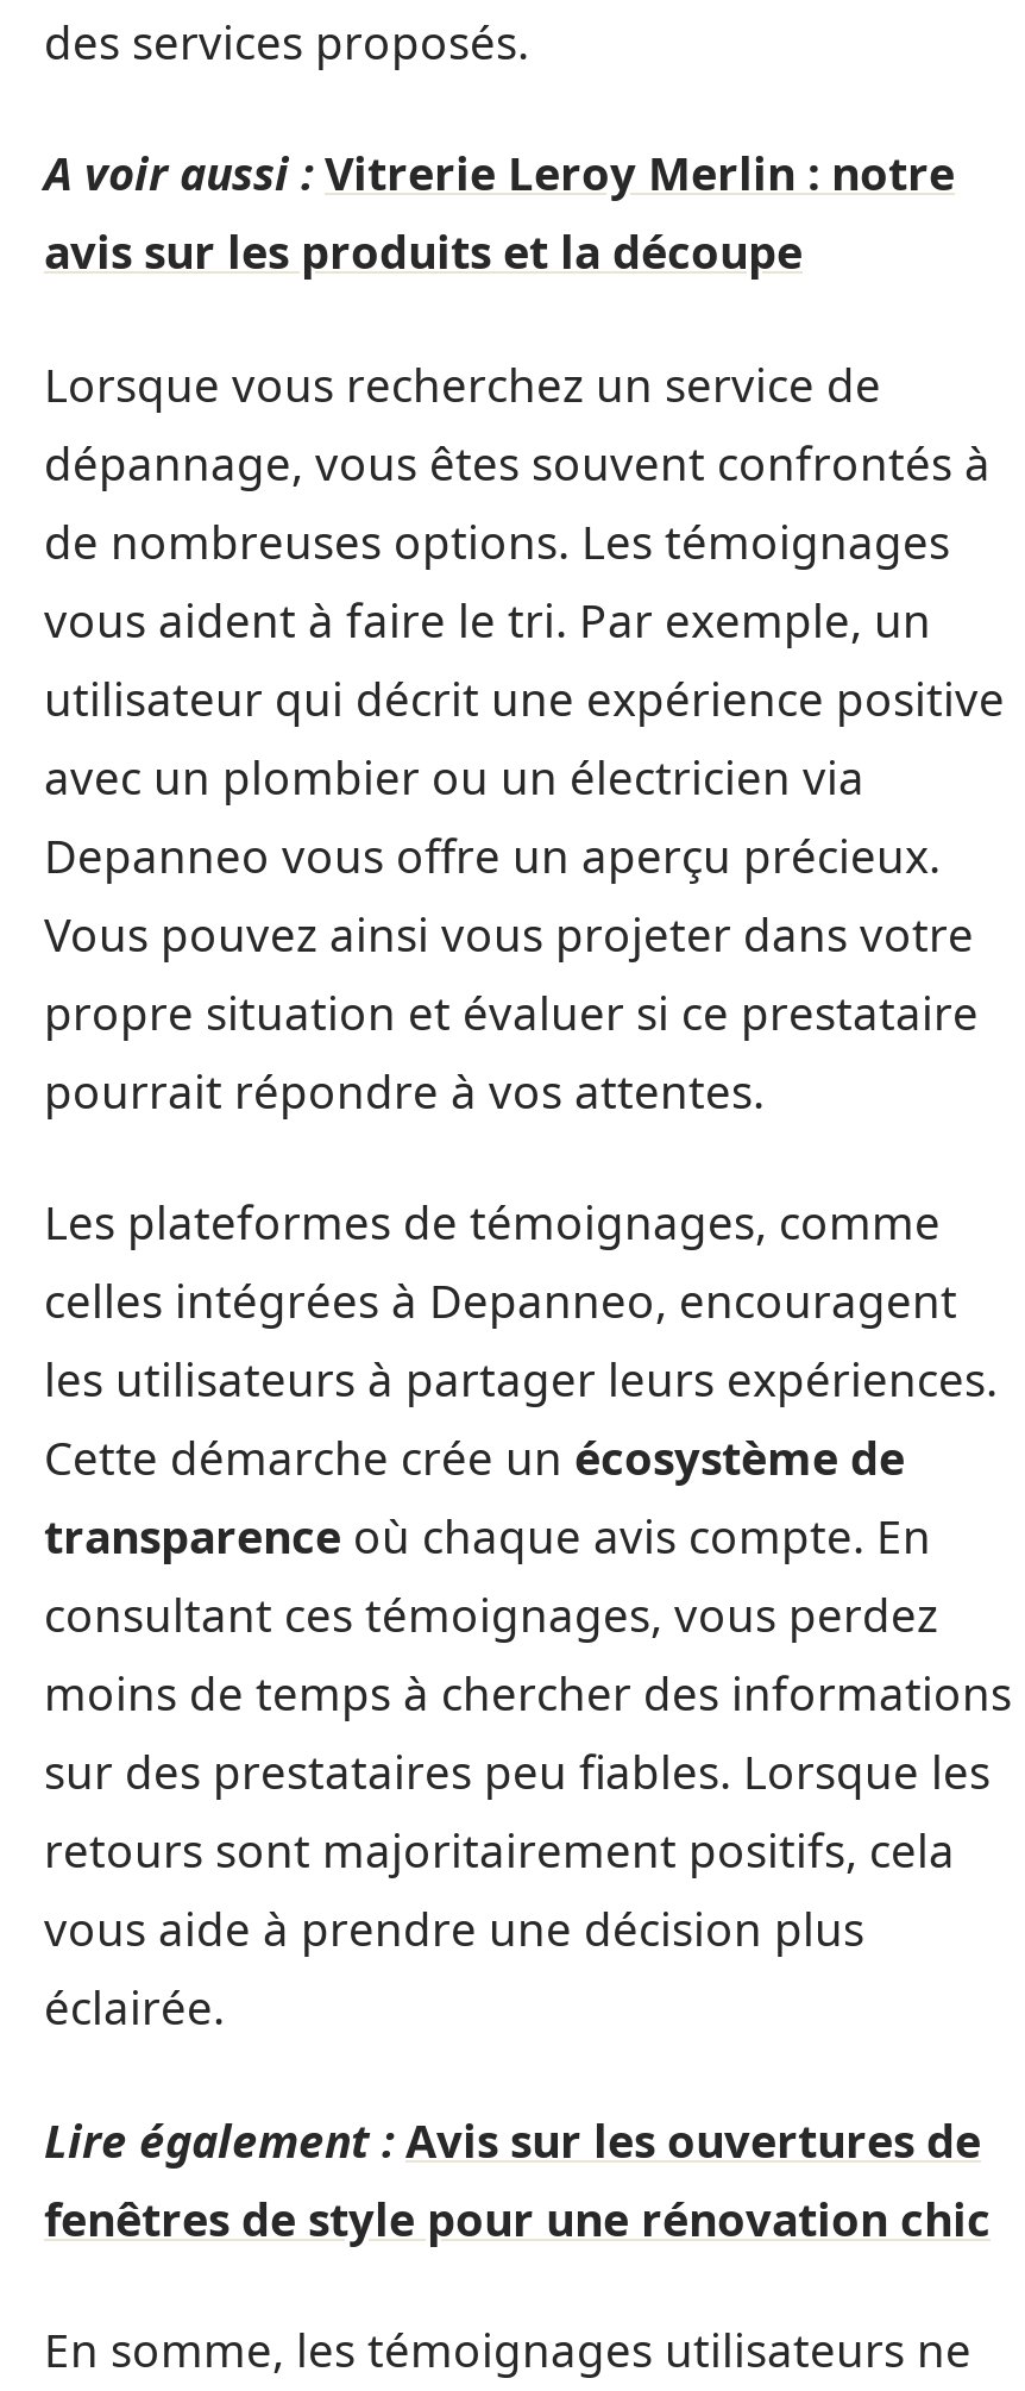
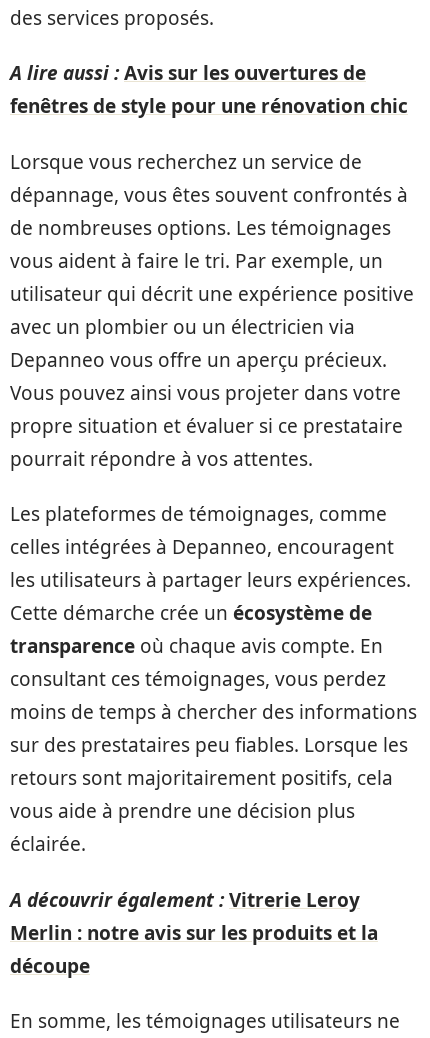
- A voir aussi : Vitrerie Leroy Merlin : notre
- avis sur les produits et la découpe
+ A lire aussi : Avis sur les ouvertures de

- Lire également : Avis sur les ouvertures de
+ A découvrir également : Vitrerie Leroy
+ Merlin : notre avis sur les produits et la
+ découpe

moved up: fenêtres de style pour une rénovation chic
